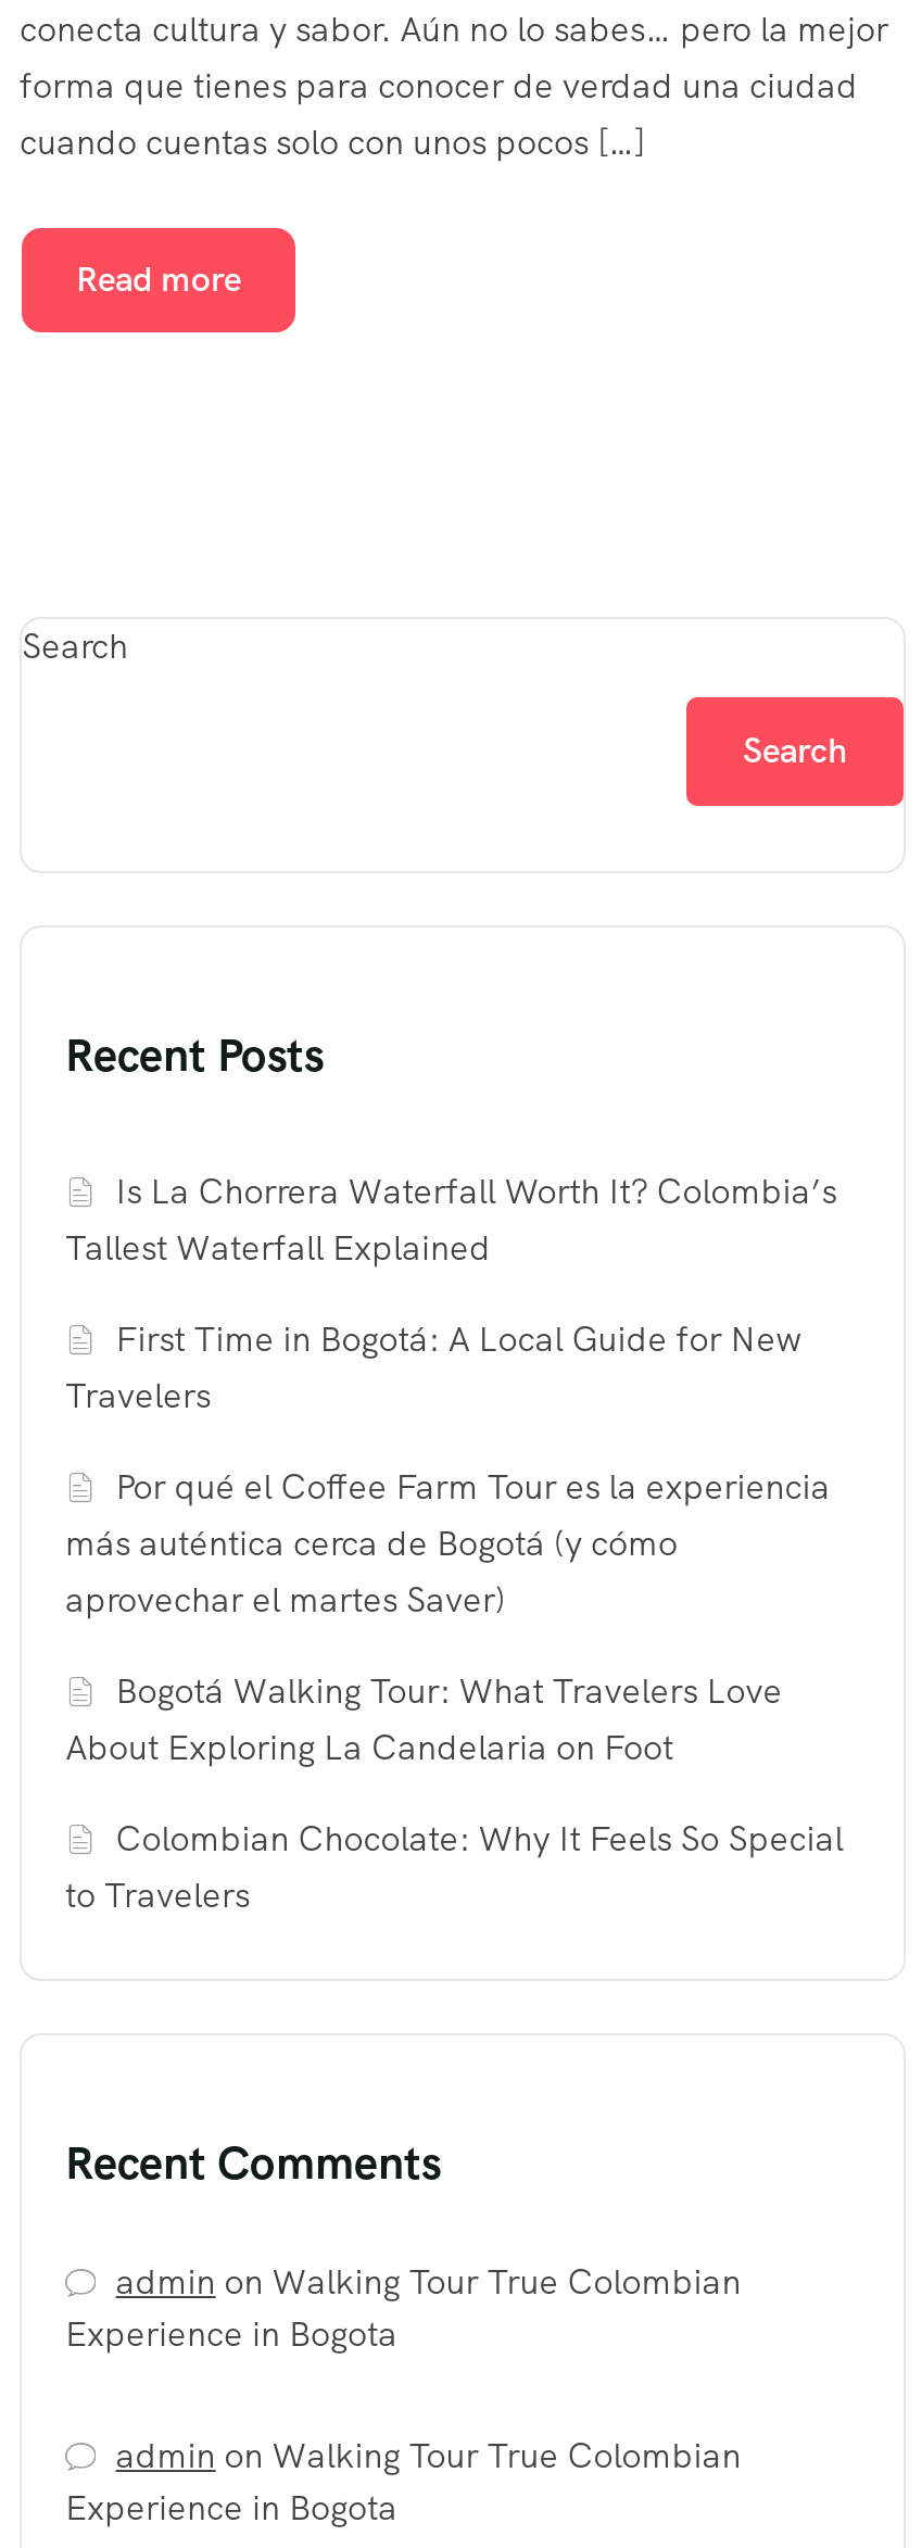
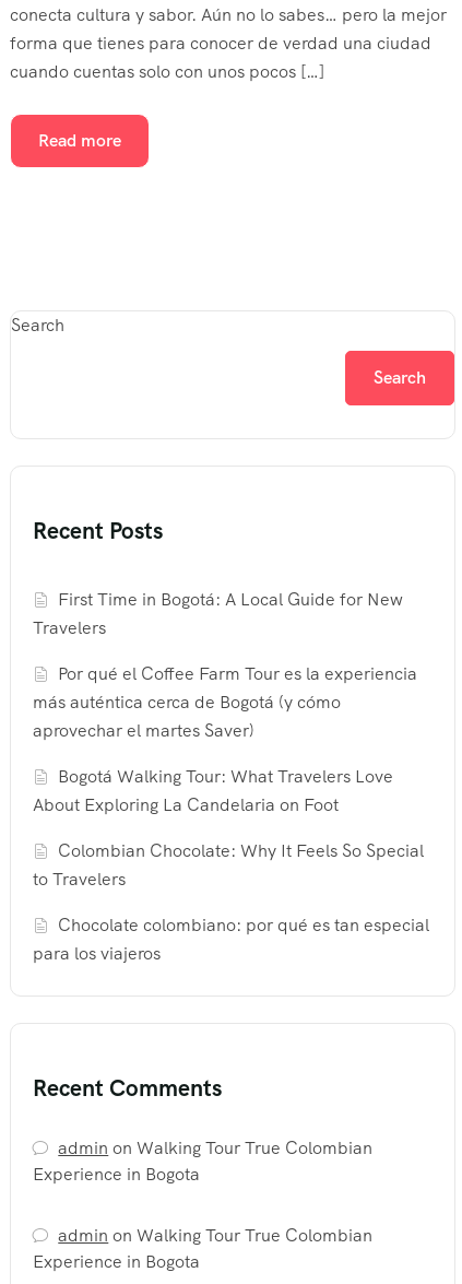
- Is La Chorrera Waterfall Worth It? Colombia’s
- Tallest Waterfall Explained

moved up: First Time in Bogotá: A Local Guide for New | Travelers | Por qué el Coffee Farm Tour es la experiencia | ... | Colombian Chocolate: Why It Feels So Special | to Travelers

+ Chocolate colombiano: por qué es tan especial
+ para los viajeros
